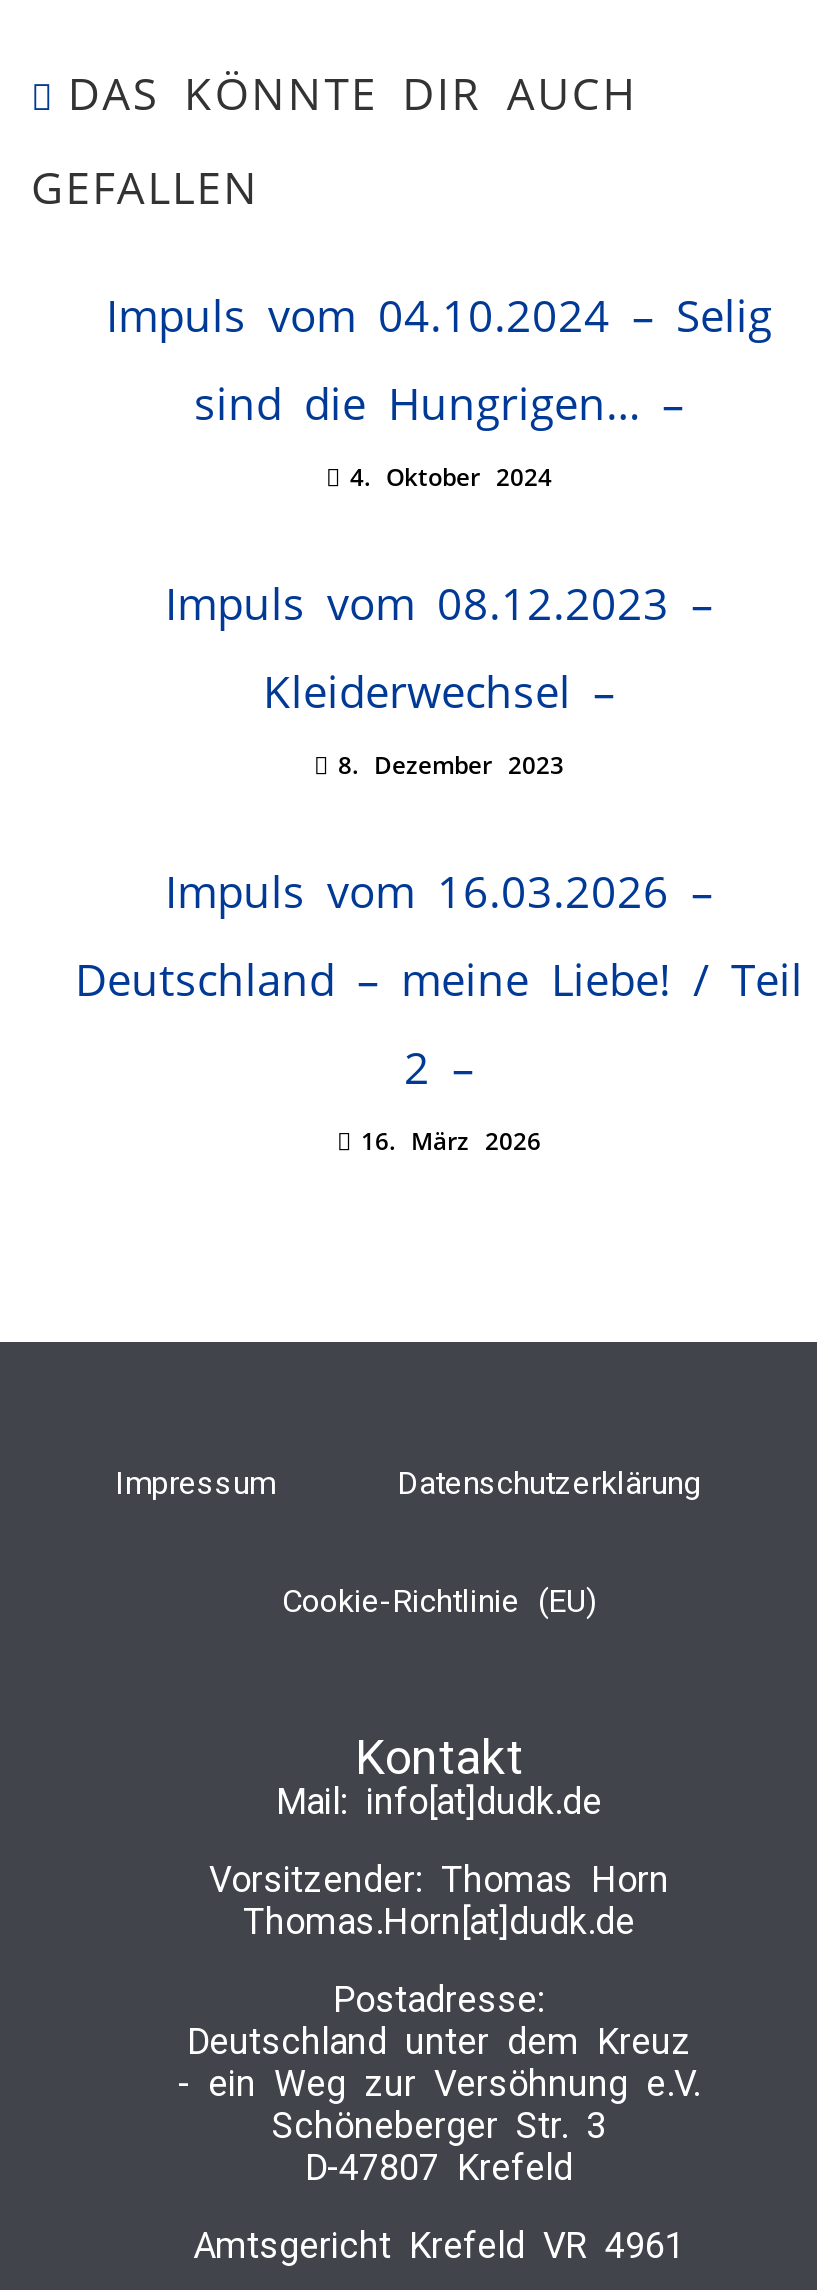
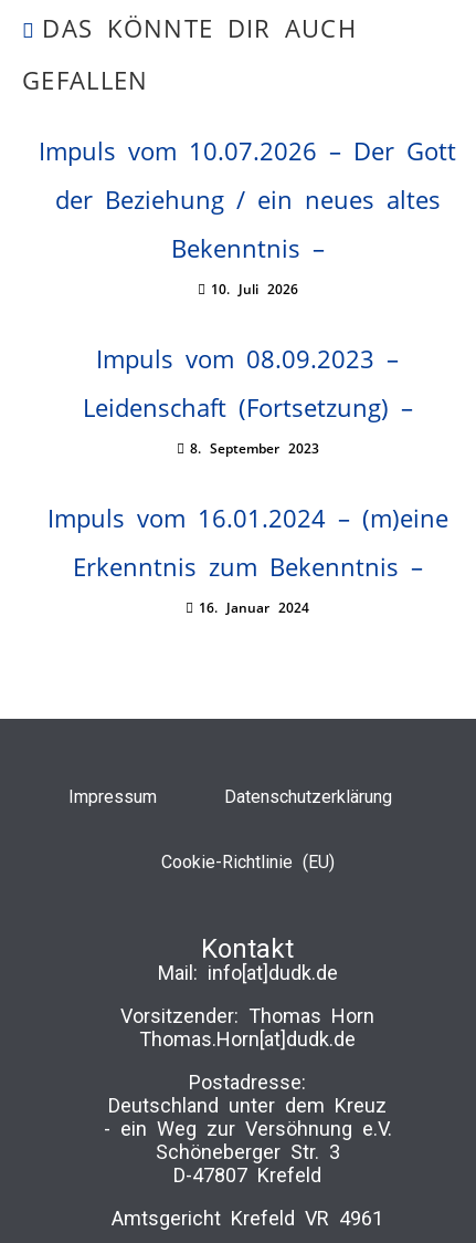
- Impuls vom 04.10.2024 – Selig
+ Impuls vom 10.07.2026 – Der Gott

- sind die Hungrigen… –
+ der Beziehung / ein neues altes

- 4. Oktober 2024
+ Bekenntnis –

- Impuls vom 08.12.2023 –
+ 10. Juli 2026

- Kleiderwechsel –
+ Impuls vom 08.09.2023 –

- 8. Dezember 2023
+ Leidenschaft (Fortsetzung) –

- Impuls vom 16.03.2026 –
+ 8. September 2023

- Deutschland – meine Liebe! / Teil
+ Impuls vom 16.01.2024 – (m)eine

- 2 –
+ Erkenntnis zum Bekenntnis –

- 16. März 2026
+ 16. Januar 2024
